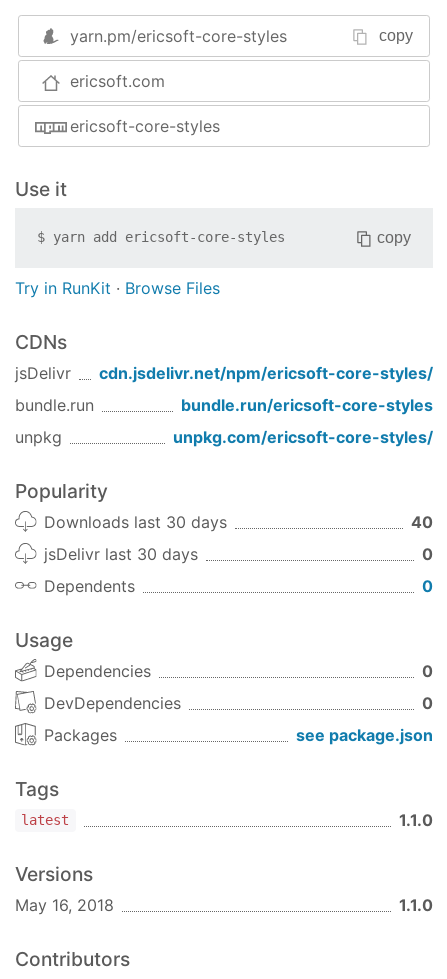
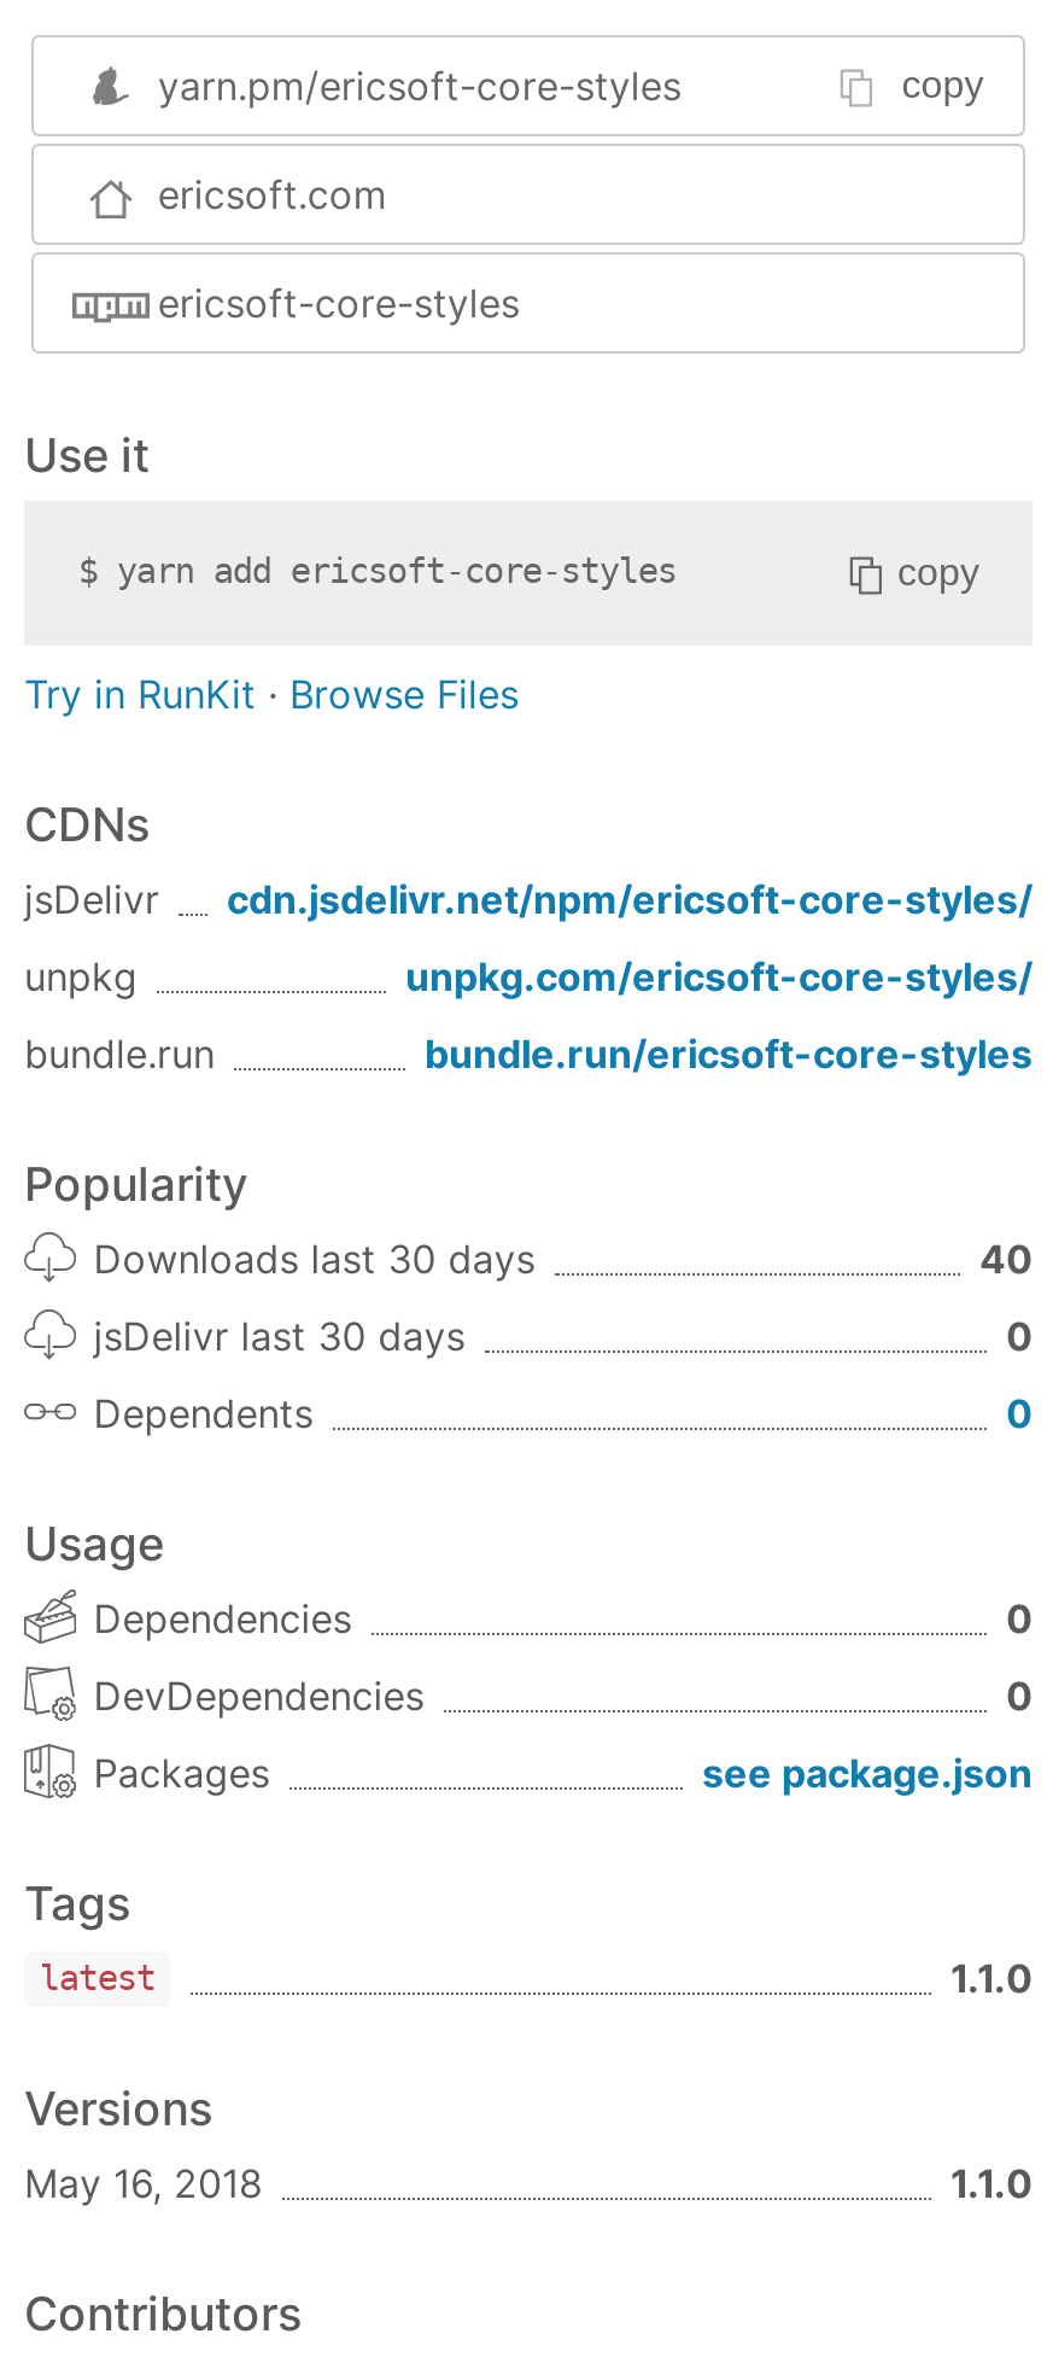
moved down: bundle.run | bundle.run/ericsoft-core-styles

moved up: unpkg | unpkg.com/ericsoft-core-styles/
